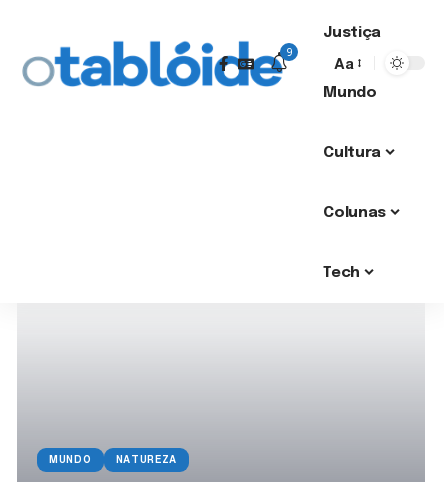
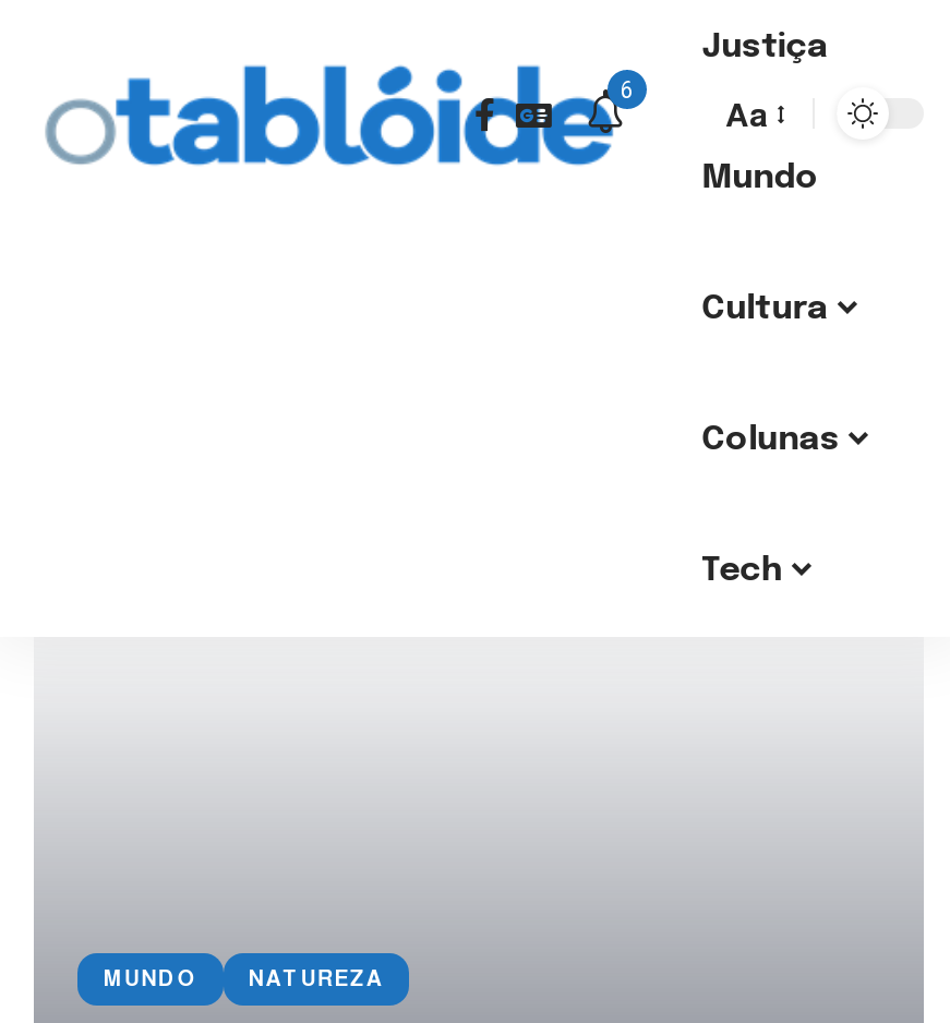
- 9
+ 6
